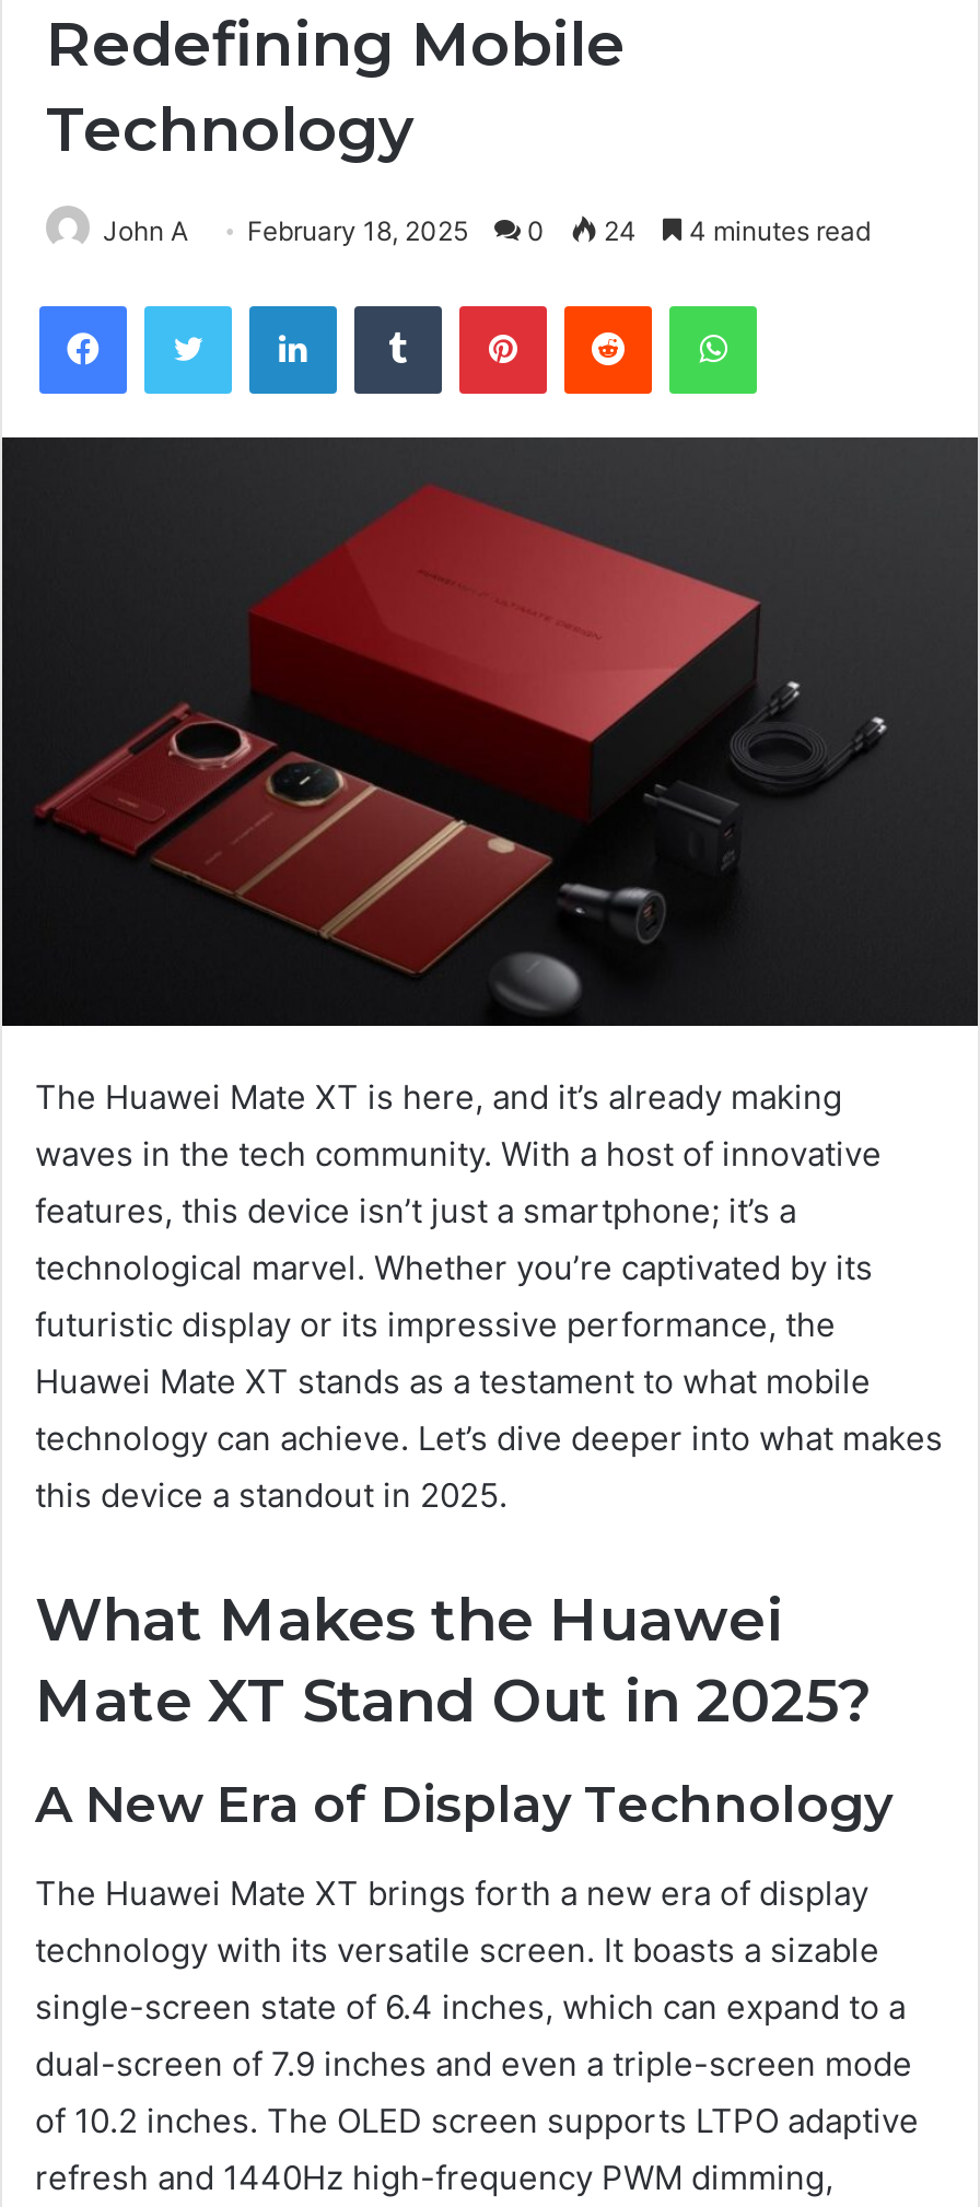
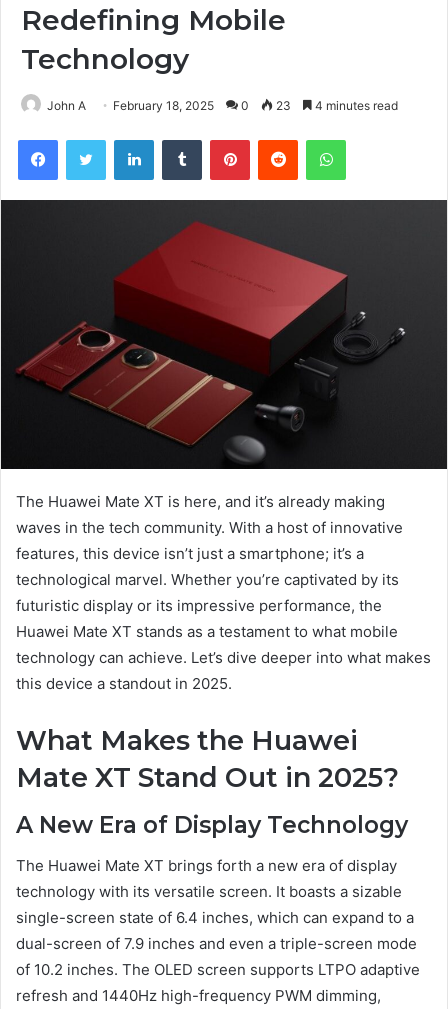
- John A February 18, 2025 0 24 4 minutes read
+ John A February 18, 2025 0 23 4 minutes read
